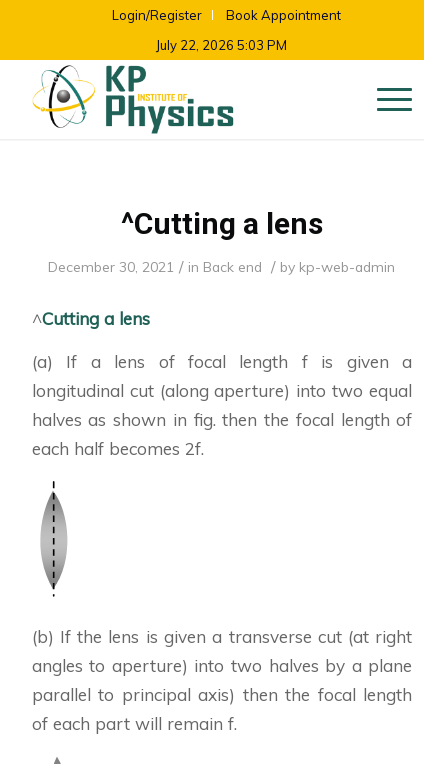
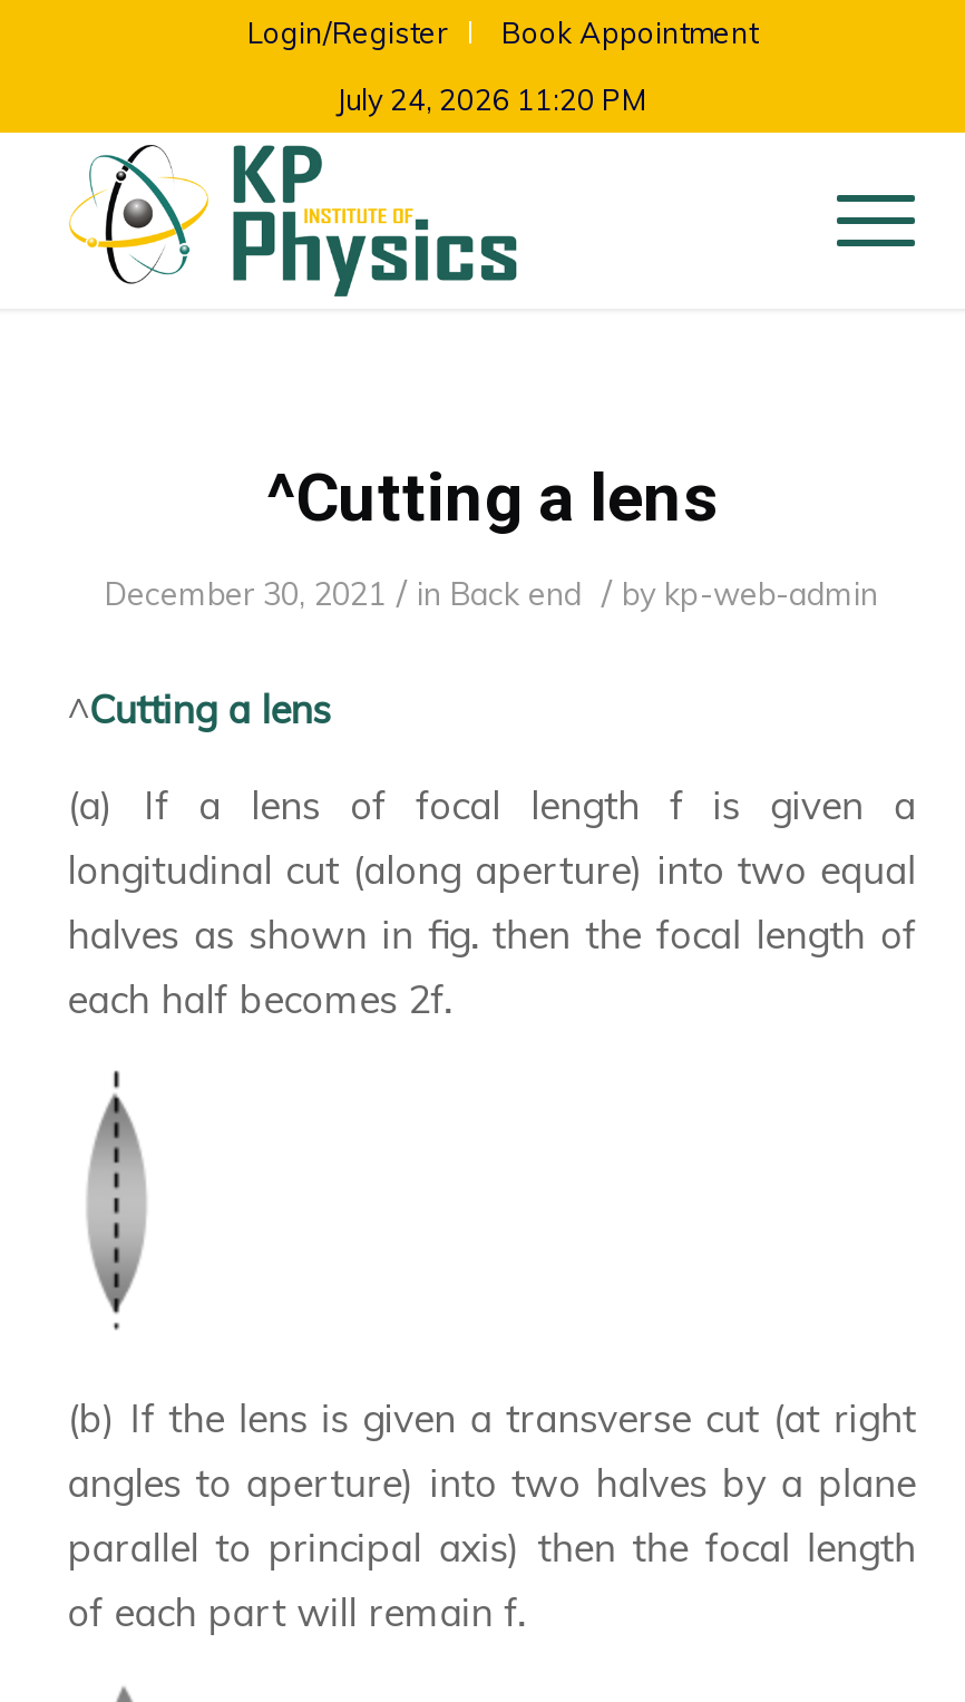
- July 22, 2026 5:03 PM
+ July 24, 2026 11:20 PM
